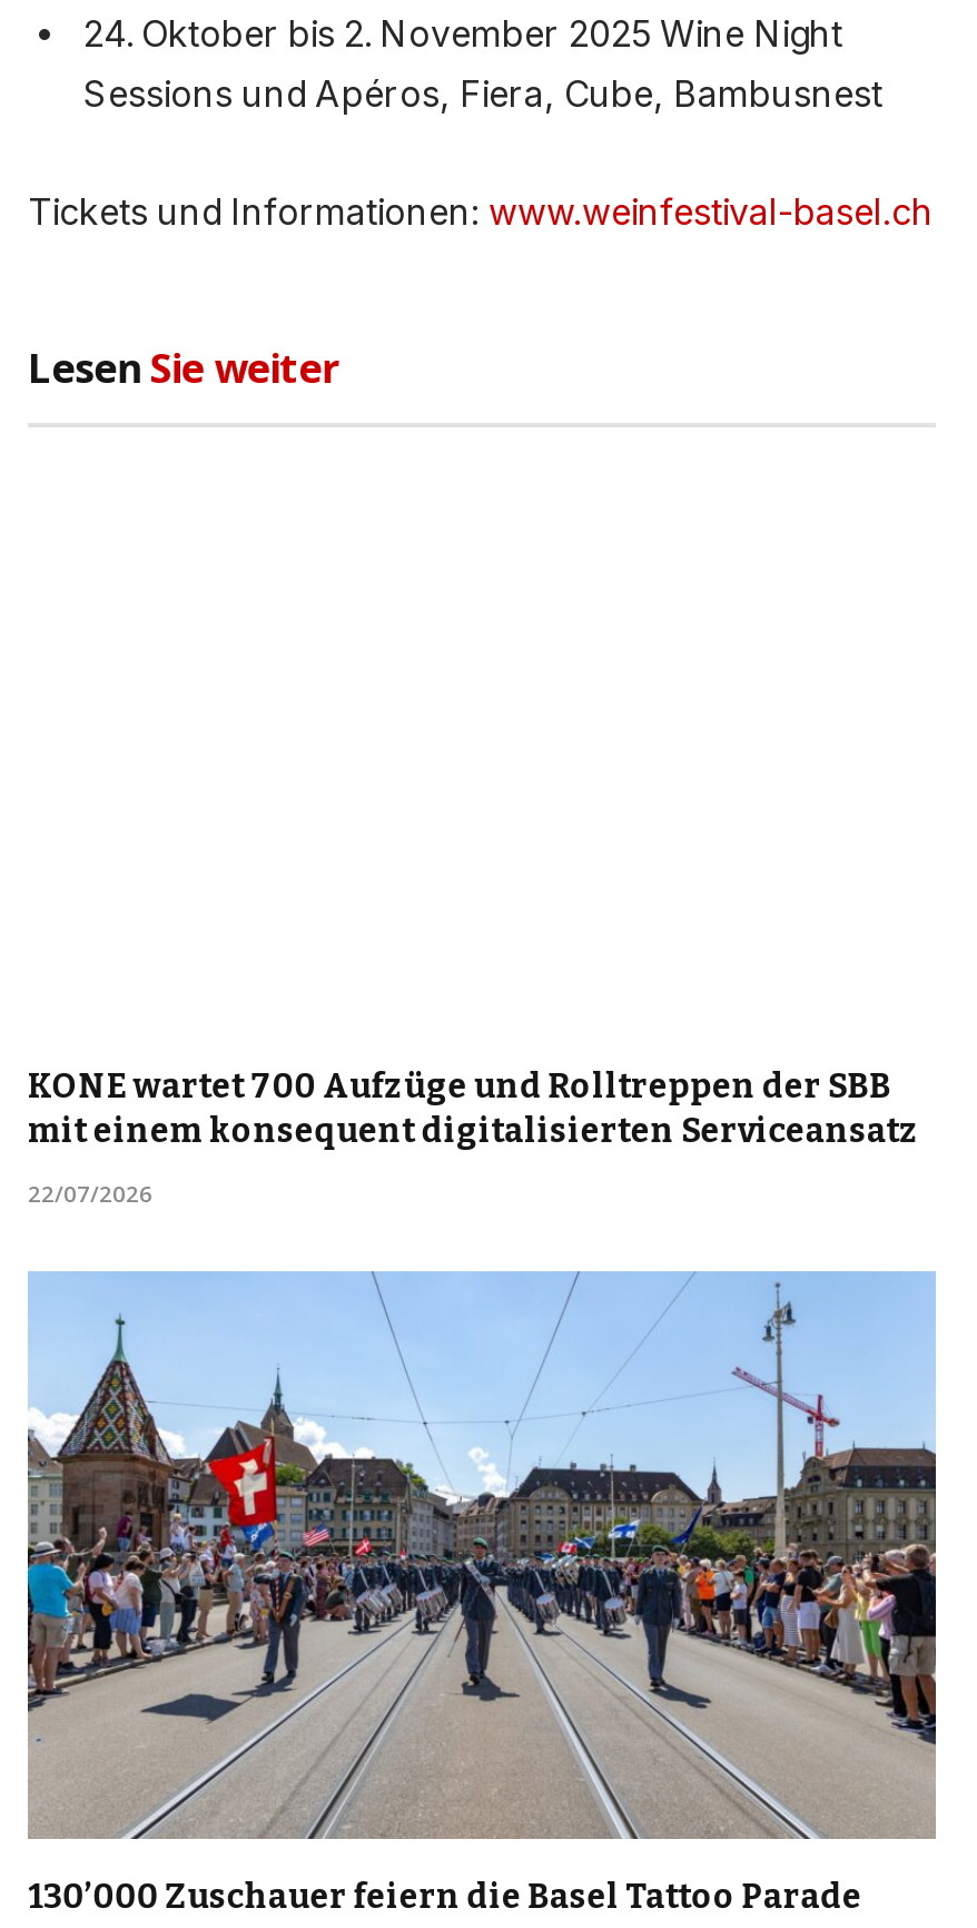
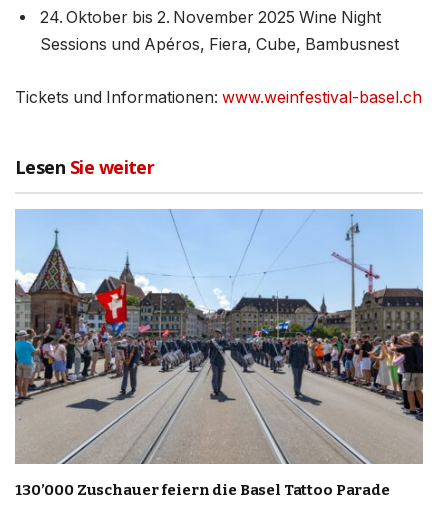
- KONE wartet 700 Aufzüge und Rolltreppen der SBB
- mit einem konsequent digitalisierten Serviceansatz
- 22/07/2026
